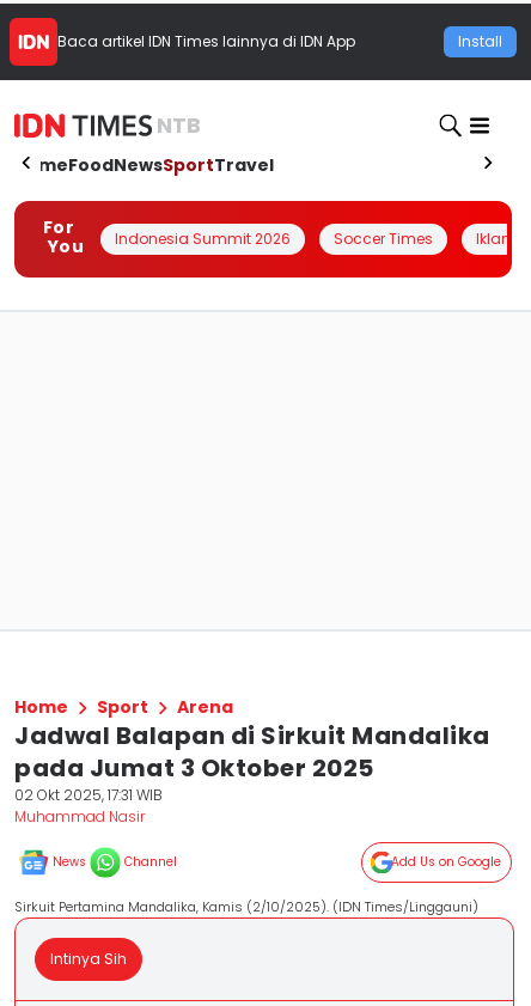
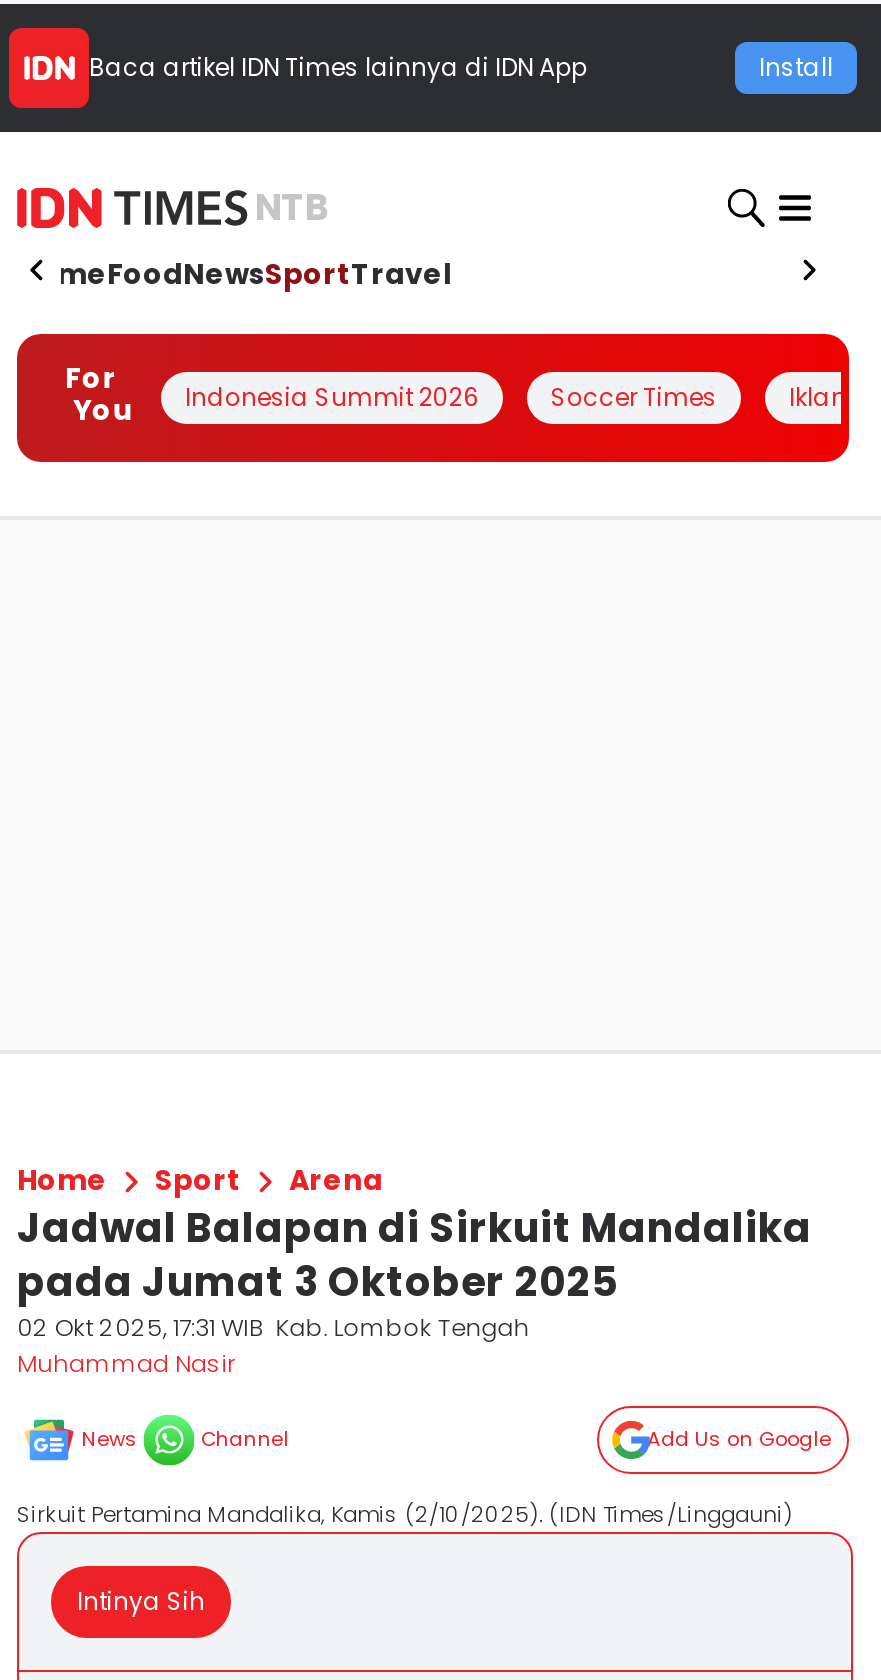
- 02 Okt 2025, 17:31 WIB
+ 02 Okt 2025, 17:31 WIB Kab. Lombok Tengah
